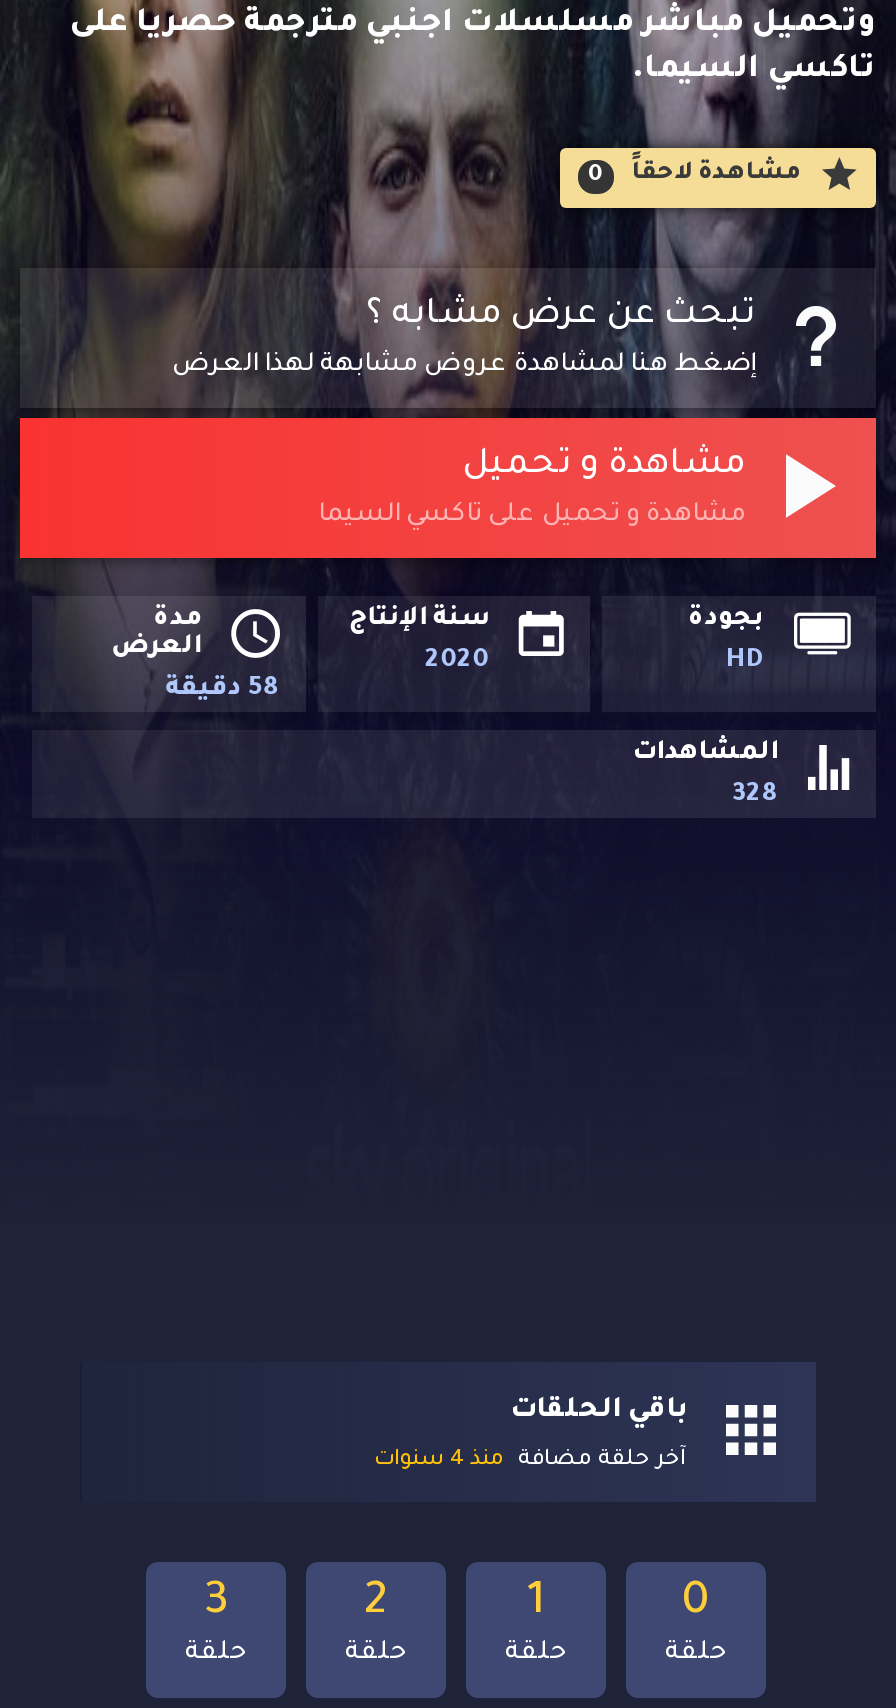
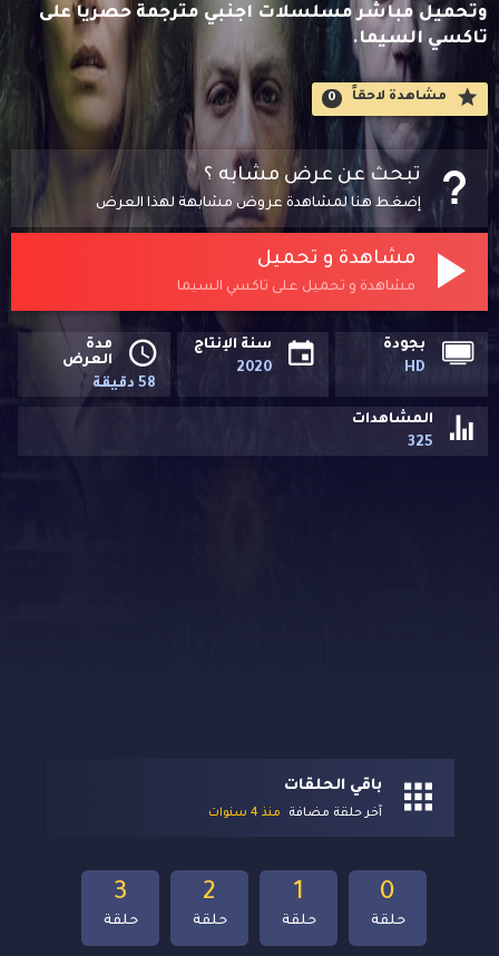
- 328
+ 325
